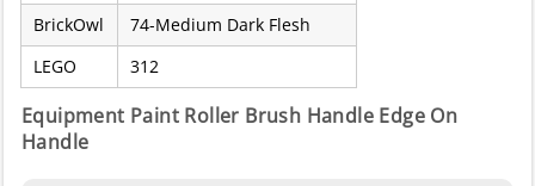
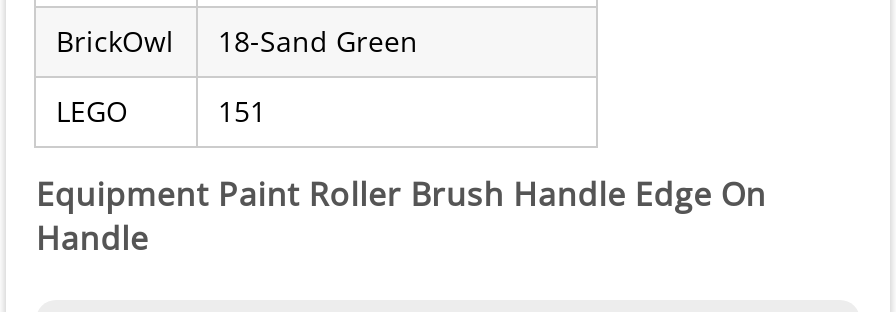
- 74-Medium Dark Flesh
+ 18-Sand Green

- 312
+ 151
